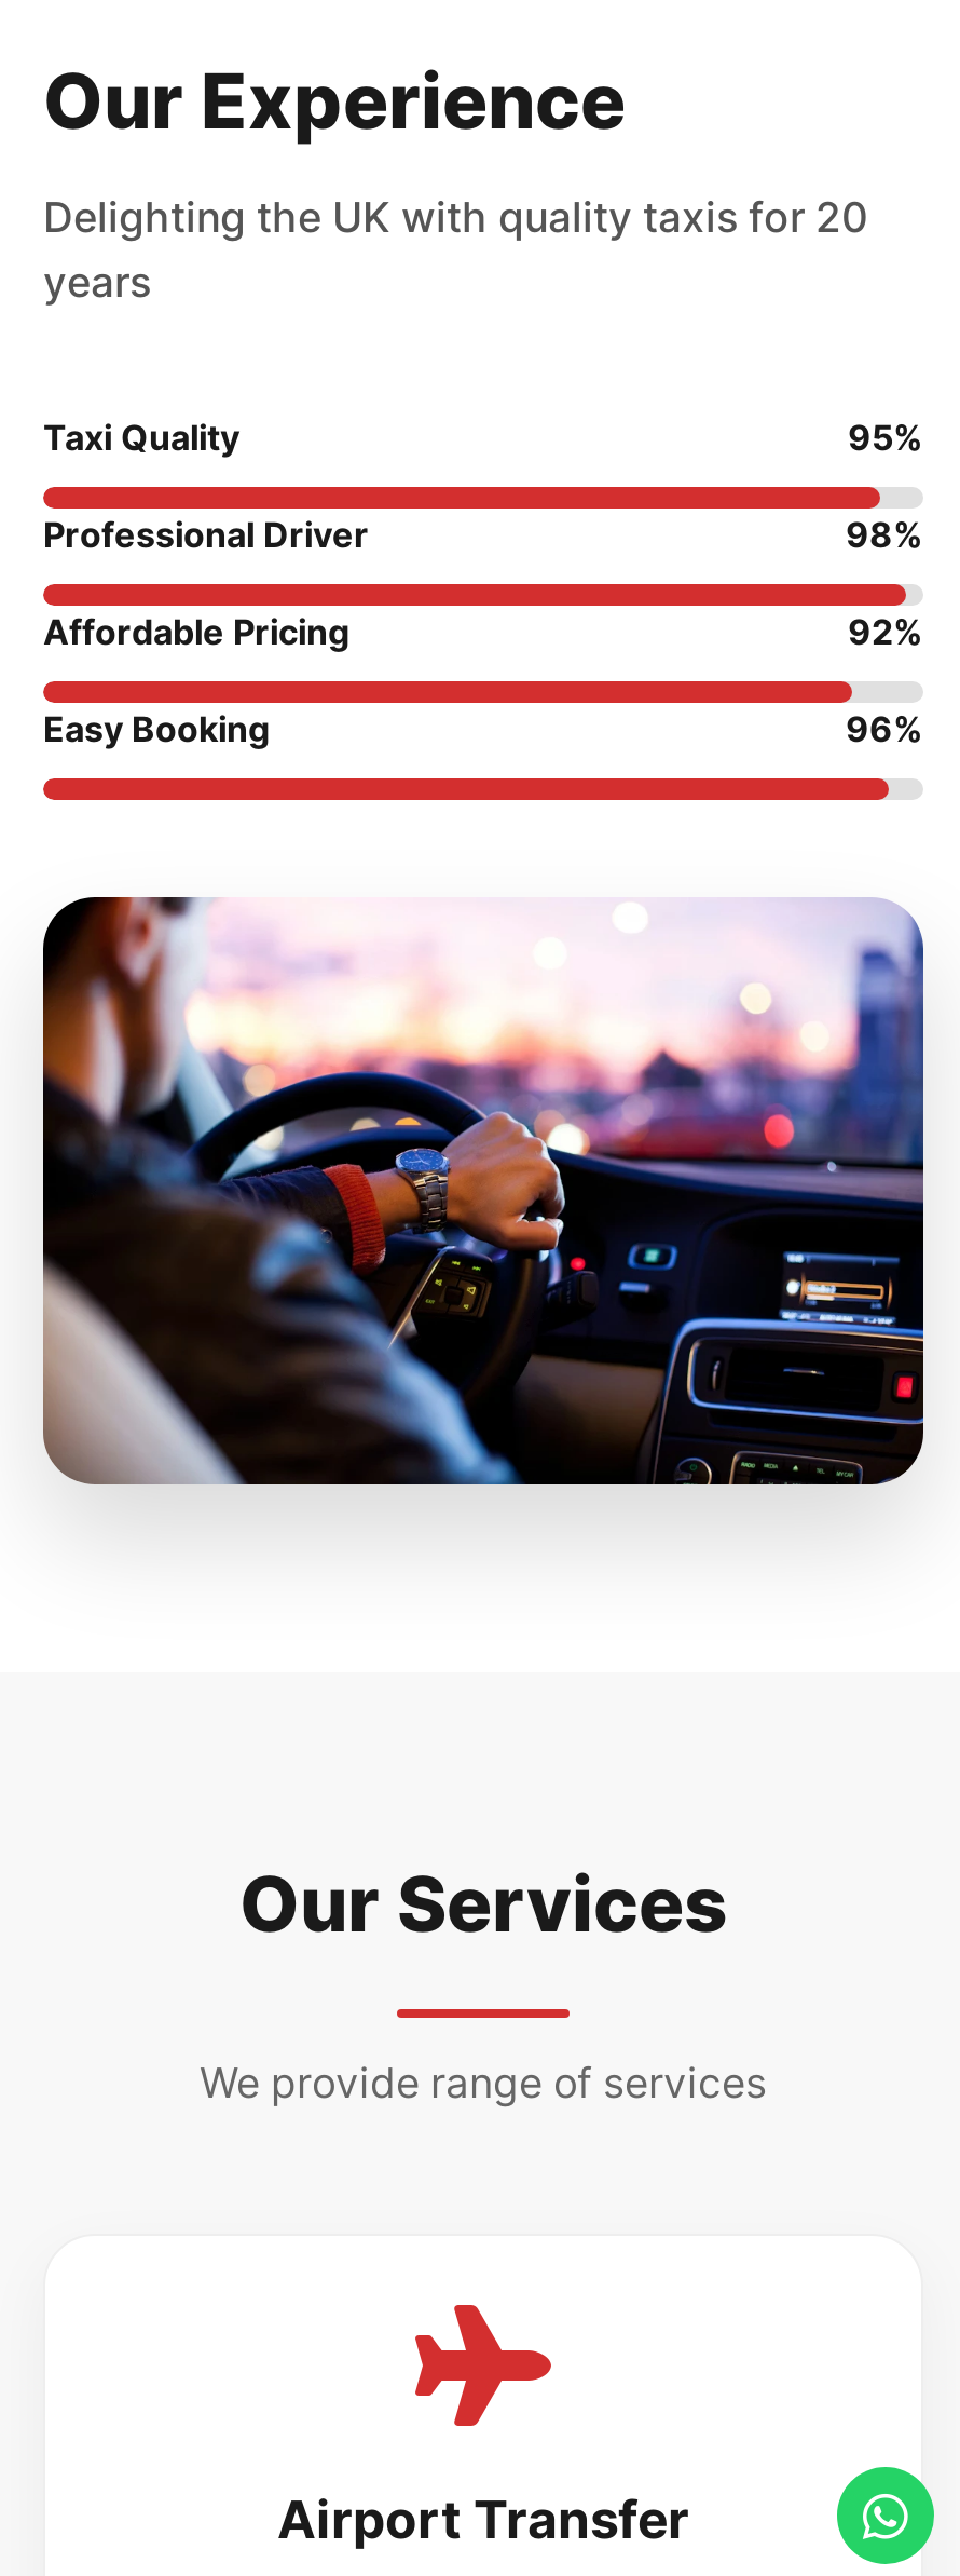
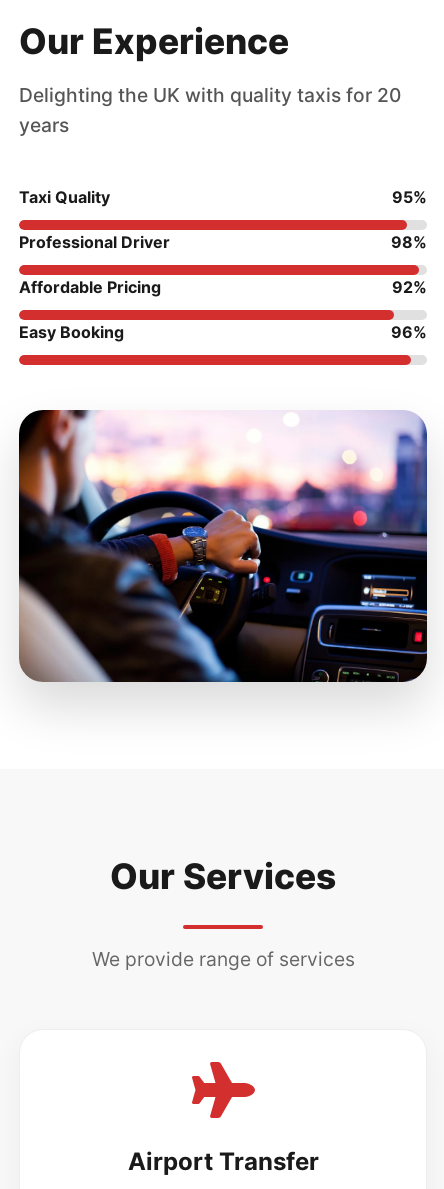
- [image]
